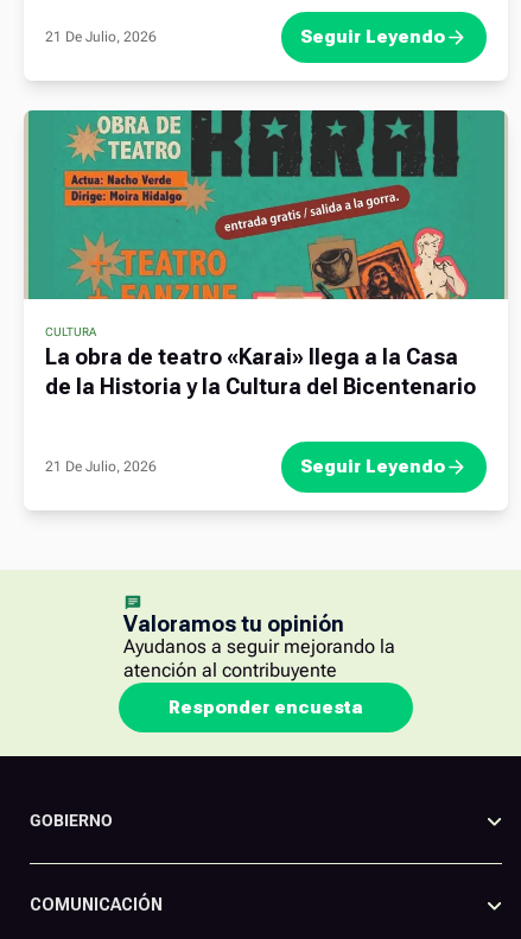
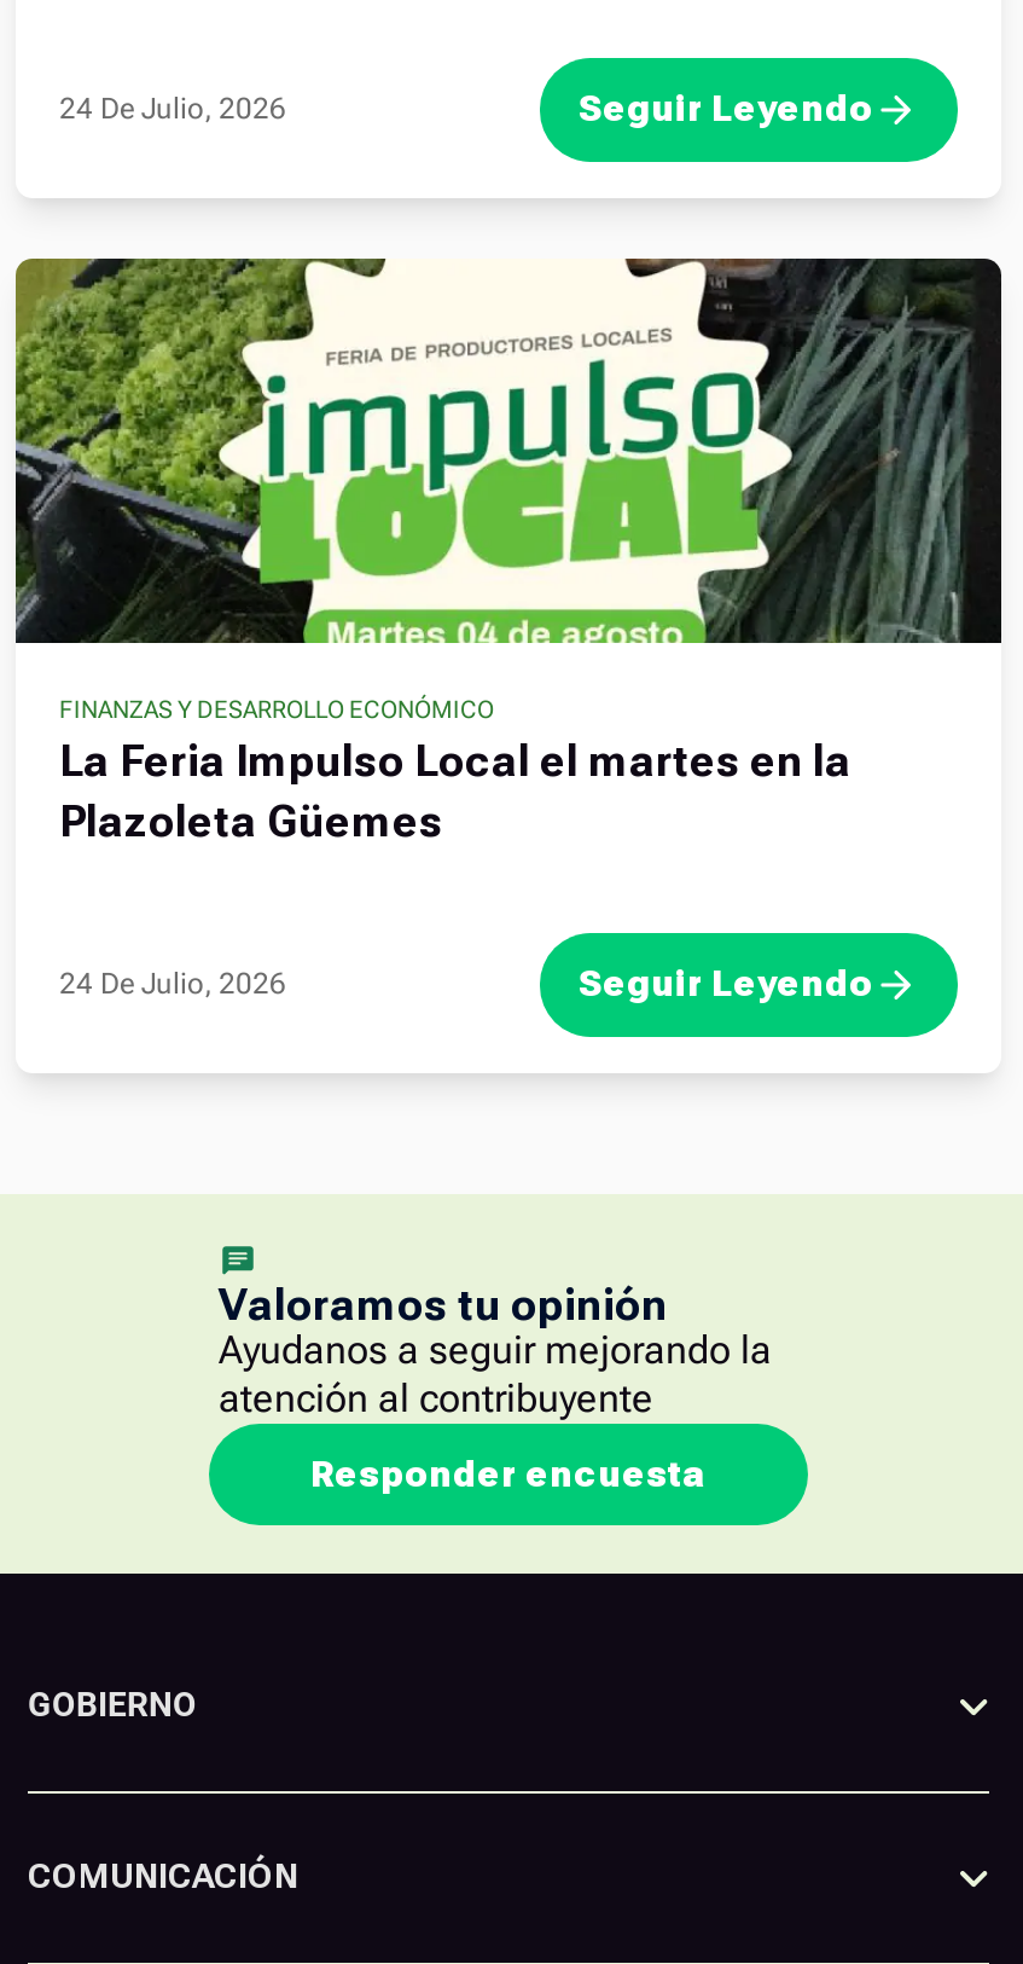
- 21 De Julio, 2026
+ 24 De Julio, 2026

- [image]
- CULTURA
- La obra de teatro «Karai» llega a la Casa
- de la Historia y la Cultura del Bicentenario
+ [image]
+ FINANZAS Y DESARROLLO ECONÓMICO
+ La Feria Impulso Local el martes en la
+ Plazoleta Güemes

- 21 De Julio, 2026
+ 24 De Julio, 2026
